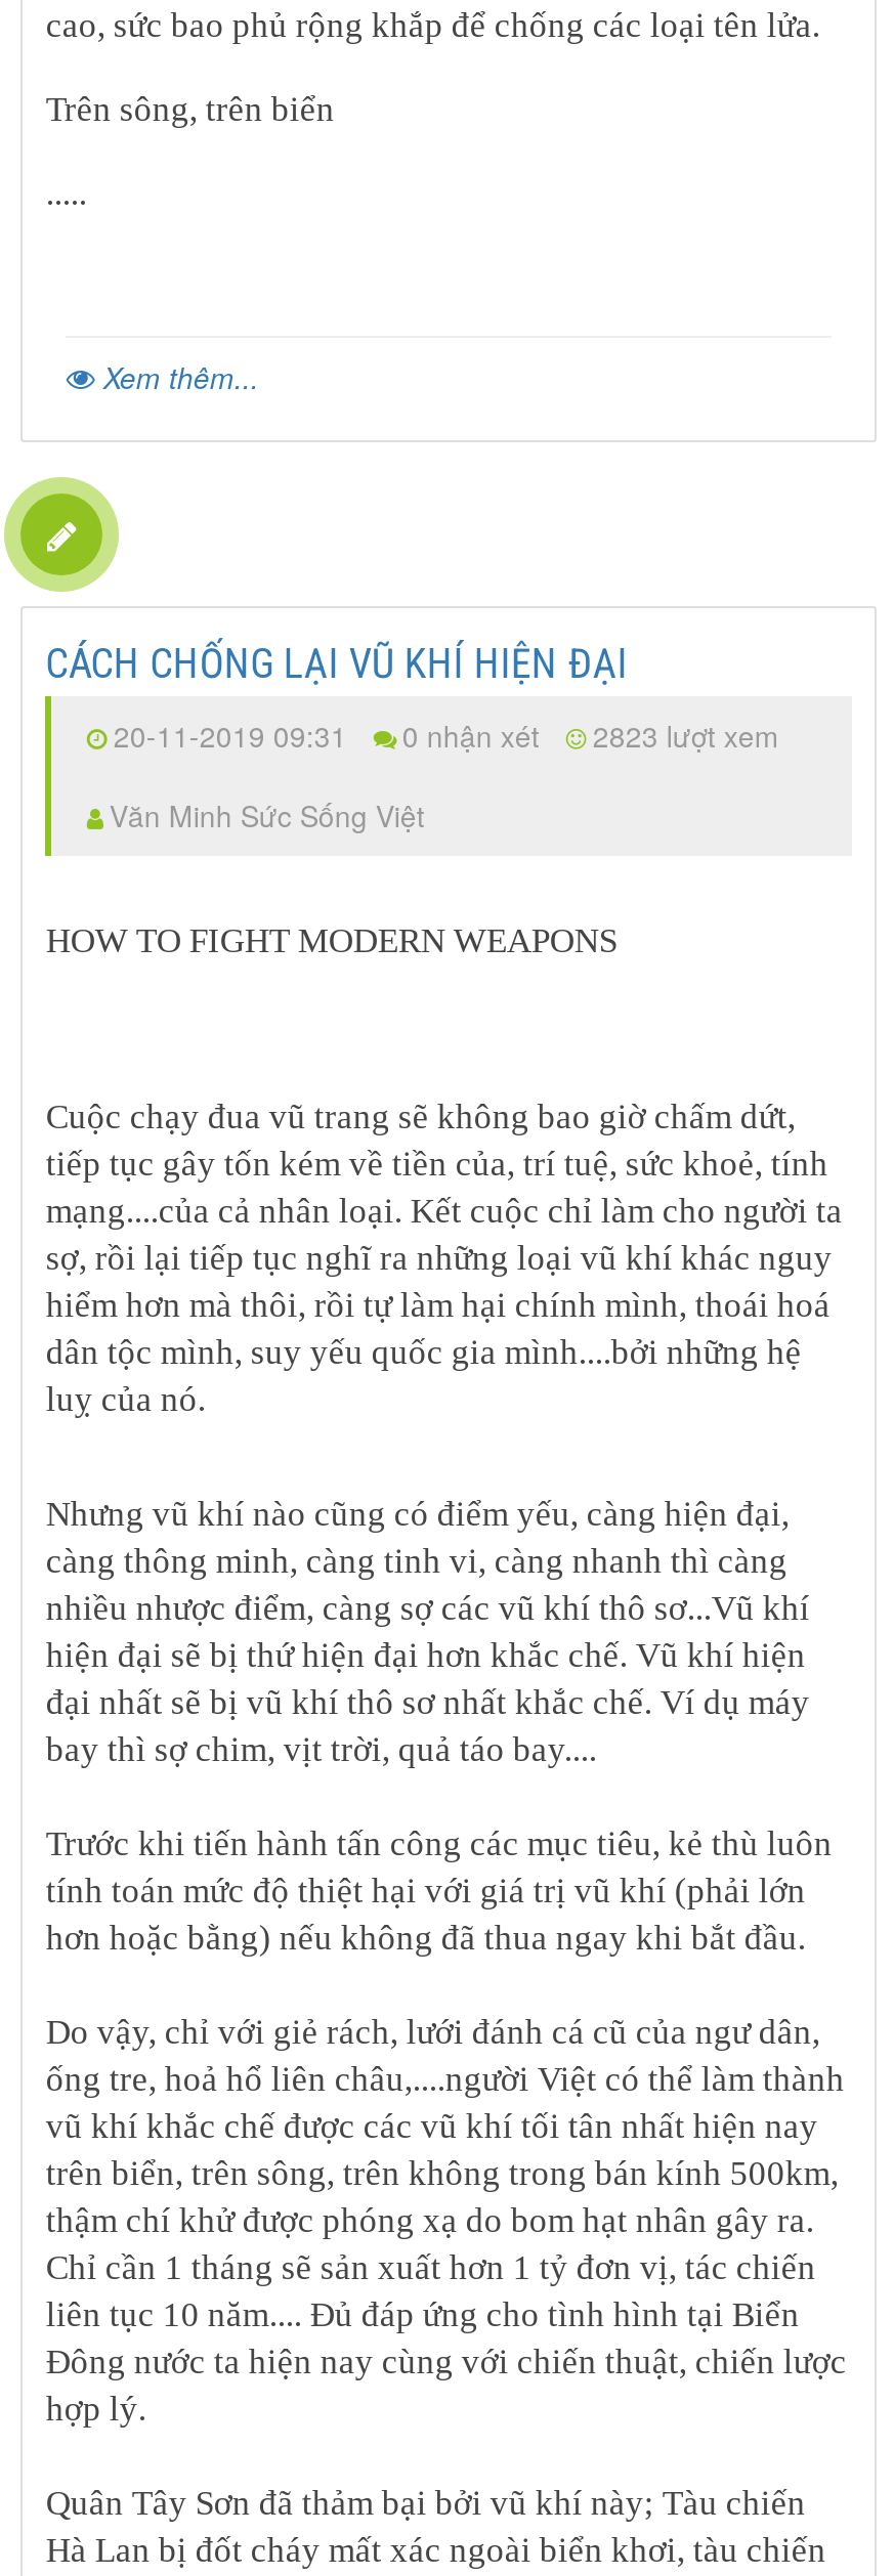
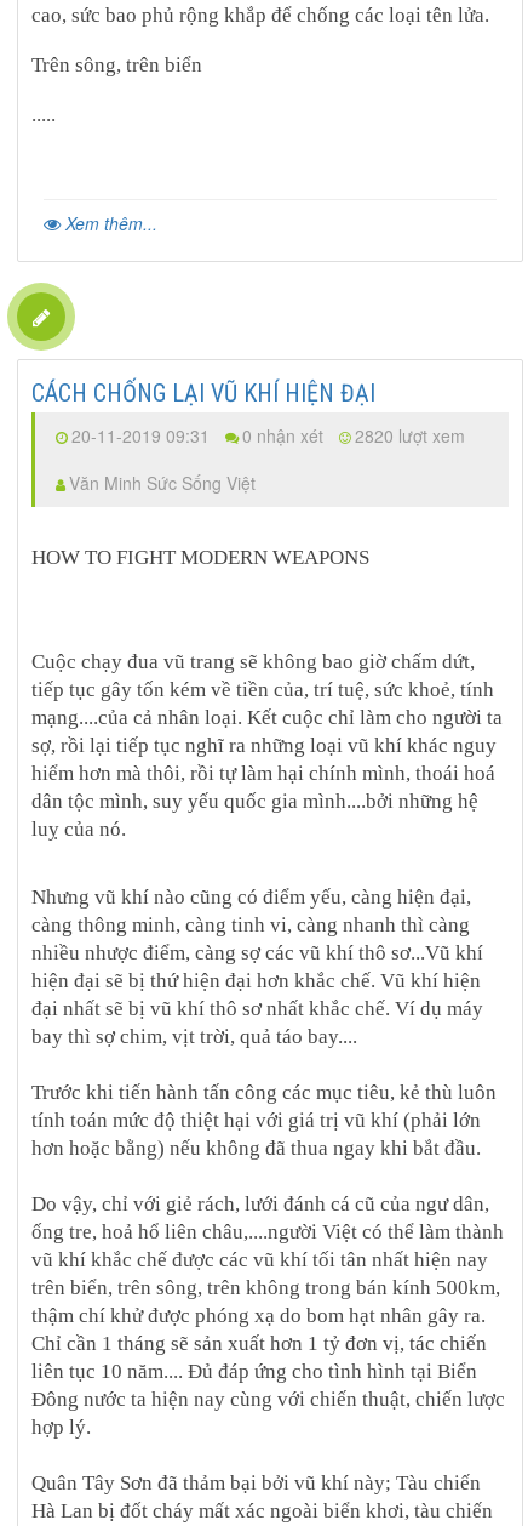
- 20-11-2019 09:31 0 nhận xét 2823 lượt xem
+ 20-11-2019 09:31 0 nhận xét 2820 lượt xem
